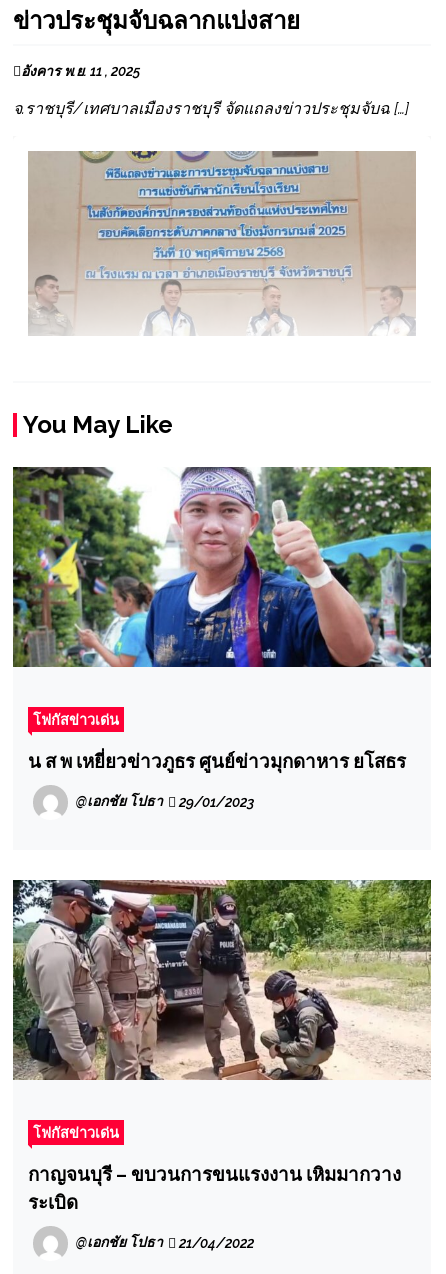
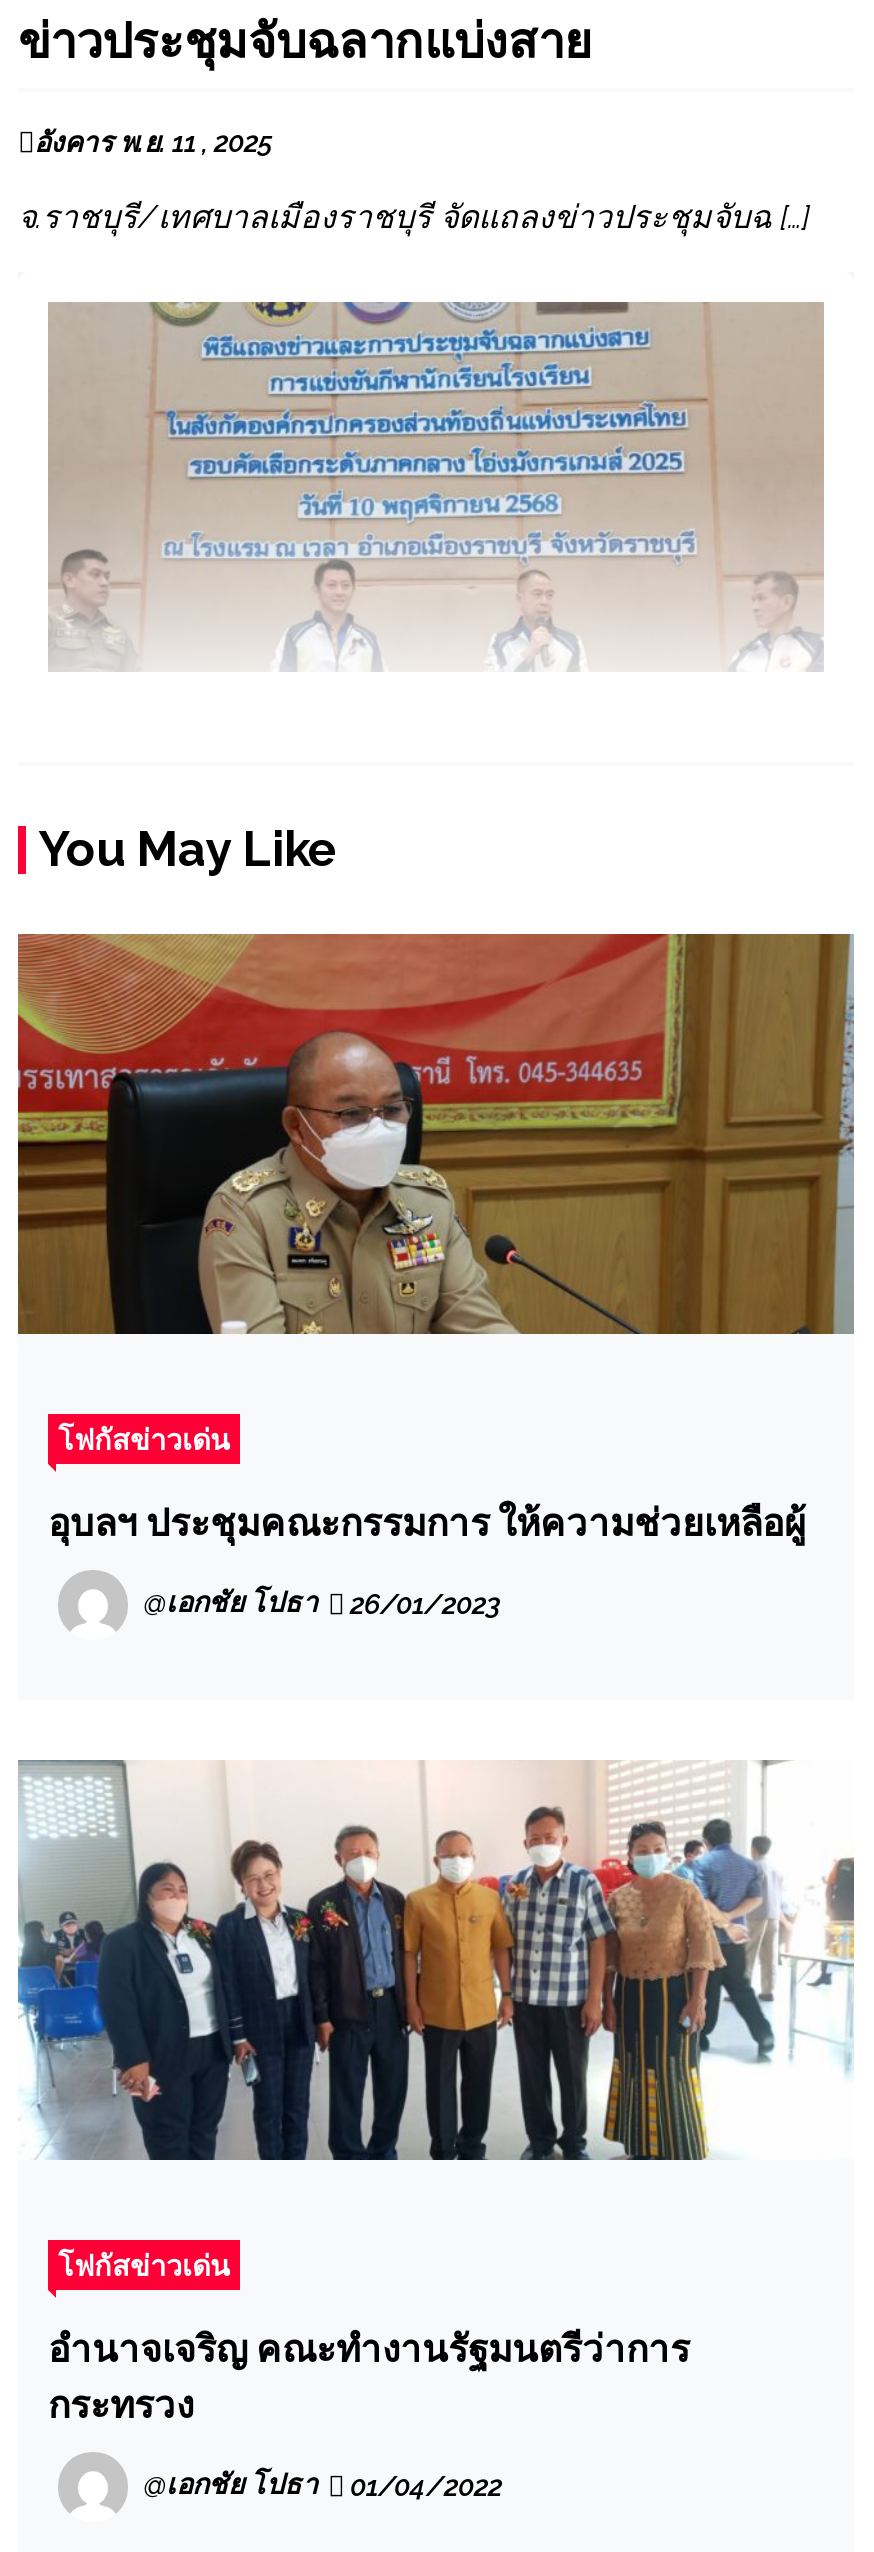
- [image]
+ [image]

- น ส พ เหยี่ยวข่าวภูธร ศูนย์ข่าวมุกดาหาร ยโสธร
+ อุบลฯ ประชุมคณะกรรมการ ให้ความช่วยเหลือผู้

- @เอกชัย โปธา 29/01/2023
+ @เอกชัย โปธา 26/01/2023

- [image]
+ [image]

- กาญจนบุรี – ขบวนการขนแรงงาน เหิมมากวาง
- ระเบิด
+ อำนาจเจริญ คณะทำงานรัฐมนตรีว่าการ
+ กระทรวง

- @เอกชัย โปธา 21/04/2022
+ @เอกชัย โปธา 01/04/2022
